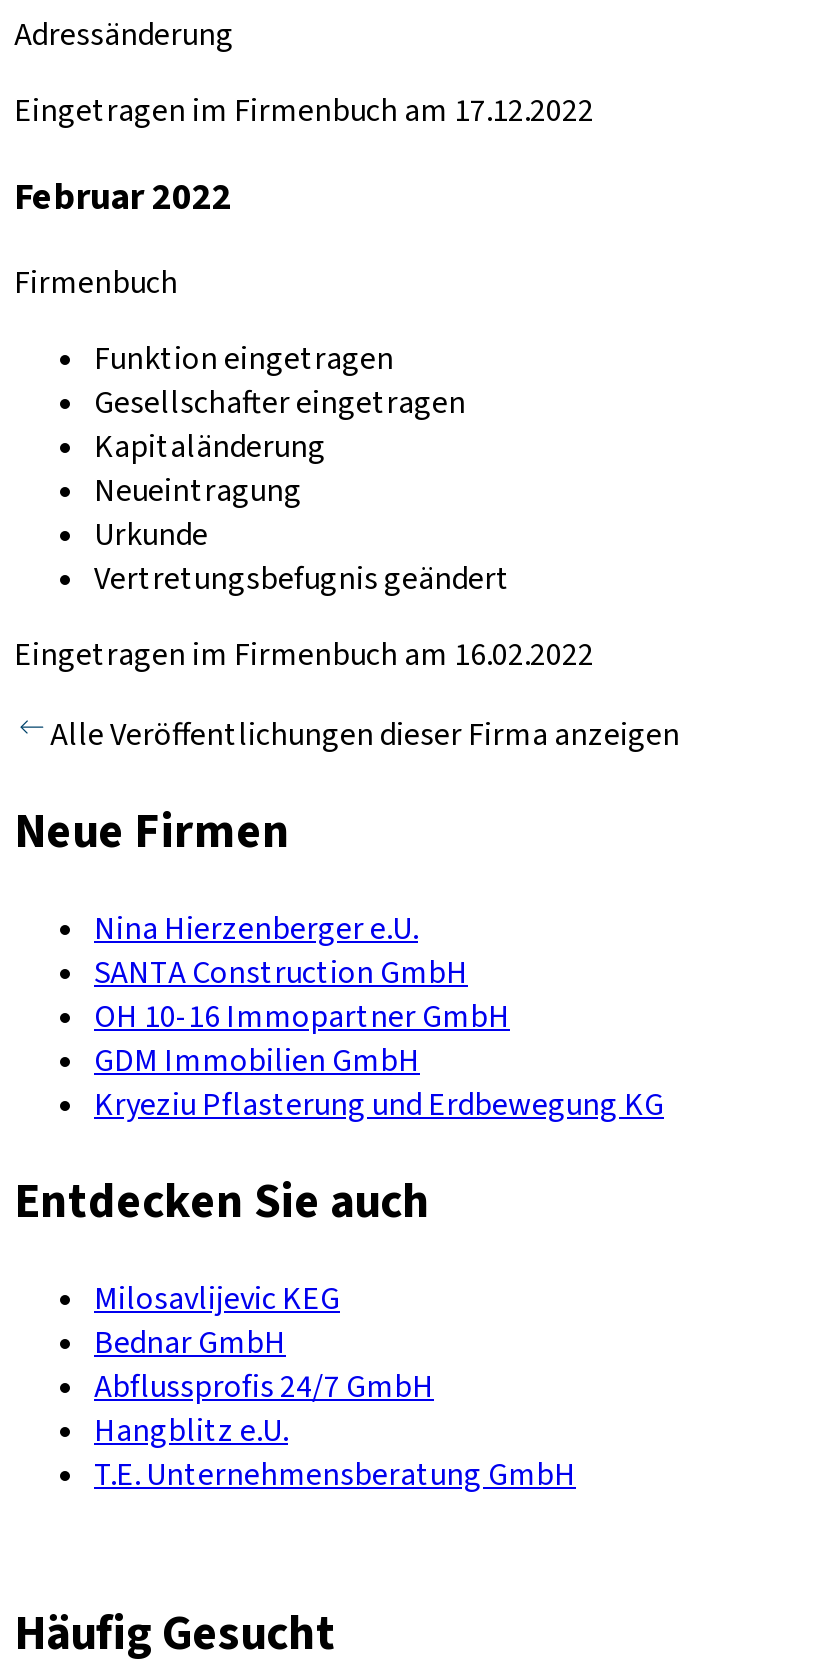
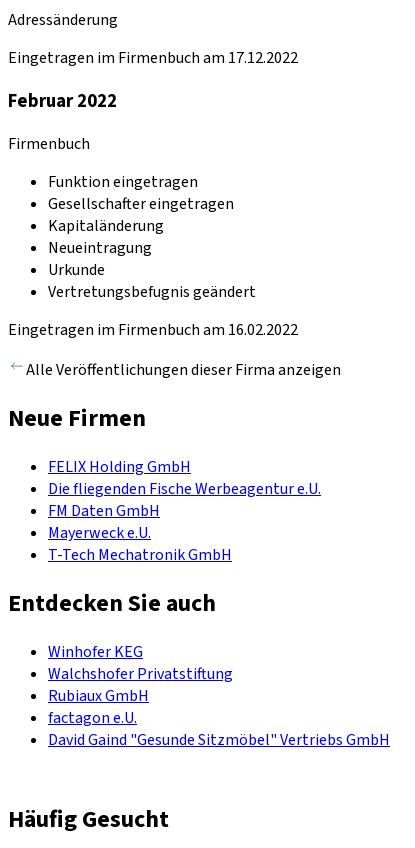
- Nina Hierzenberger e.U.
- SANTA Construction GmbH
- OH 10-16 Immopartner GmbH
- GDM Immobilien GmbH
- Kryeziu Pflasterung und Erdbewegung KG
+ FELIX Holding GmbH
+ Die fliegenden Fische Werbeagentur e.U.
+ FM Daten GmbH
+ Mayerweck e.U.
+ T-Tech Mechatronik GmbH

- Milosavlijevic KEG
- Bednar GmbH
- Abflussprofis 24/7 GmbH
- Hangblitz e.U.
- T.E. Unternehmensberatung GmbH
+ Winhofer KEG
+ Walchshofer Privatstiftung
+ Rubiaux GmbH
+ factagon e.U.
+ David Gaind "Gesunde Sitzmöbel" Vertriebs GmbH
